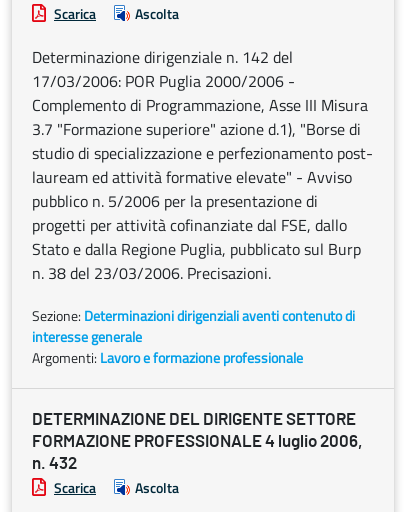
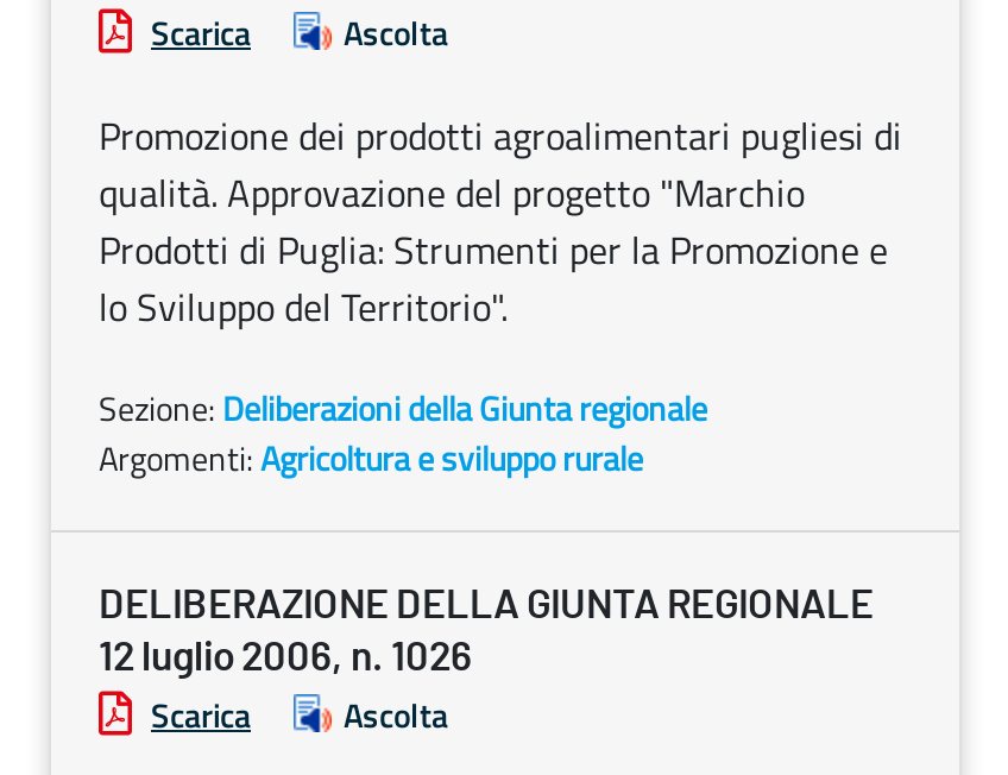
- Determinazione dirigenziale n. 142 del
- 17/03/2006: POR Puglia 2000/2006 -
- Complemento di Programmazione, Asse III Misura
- 3.7 "Formazione superiore" azione d.1), "Borse di
- studio di specializzazione e perfezionamento post-
- lauream ed attività formative elevate" - Avviso
- pubblico n. 5/2006 per la presentazione di
- progetti per attività cofinanziate dal FSE, dallo
- Stato e dalla Regione Puglia, pubblicato sul Burp
- n. 38 del 23/03/2006. Precisazioni.
+ Promozione dei prodotti agroalimentari pugliesi di
+ qualità. Approvazione del progetto "Marchio
+ Prodotti di Puglia: Strumenti per la Promozione e
+ lo Sviluppo del Territorio".

- Sezione: Determinazioni dirigenziali aventi contenuto di
- interesse generale
- Argomenti: Lavoro e formazione professionale
+ Sezione: Deliberazioni della Giunta regionale
+ Argomenti: Agricoltura e sviluppo rurale

- DETERMINAZIONE DEL DIRIGENTE SETTORE
- FORMAZIONE PROFESSIONALE 4 luglio 2006,
- n. 432
+ DELIBERAZIONE DELLA GIUNTA REGIONALE
+ 12 luglio 2006, n. 1026
